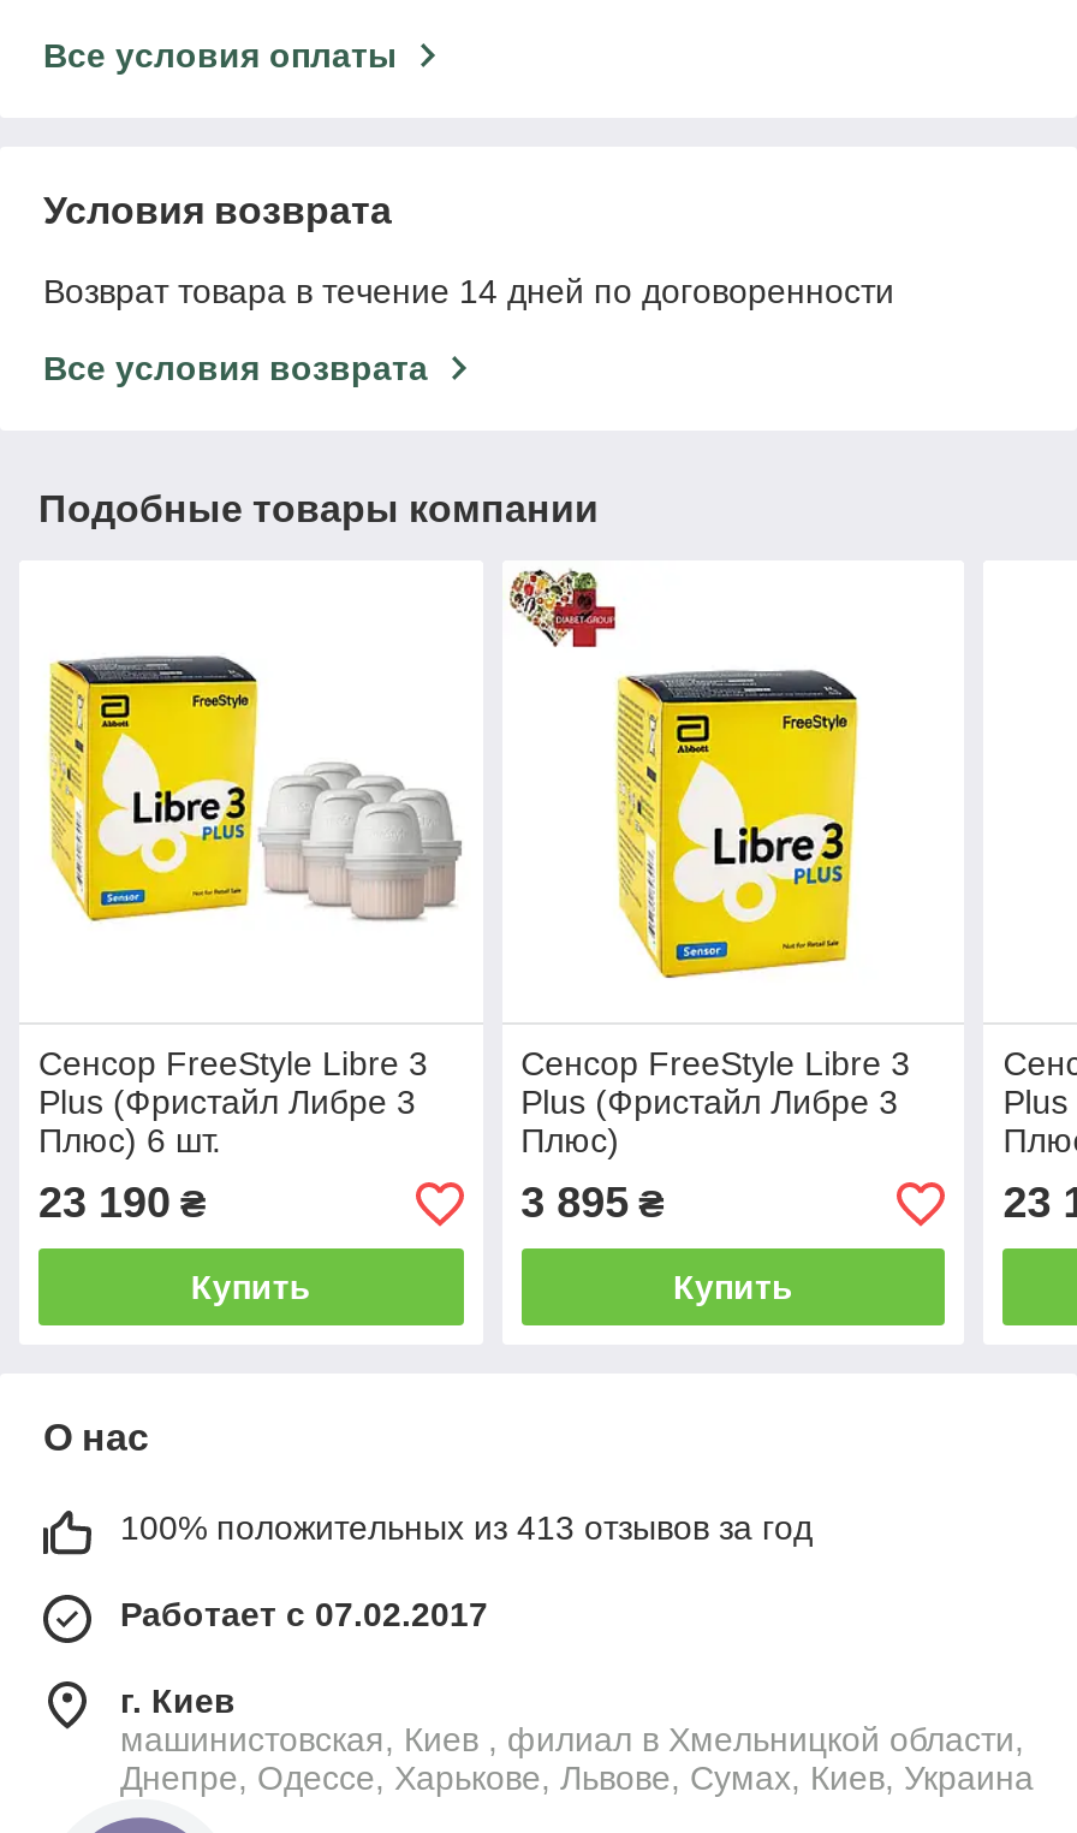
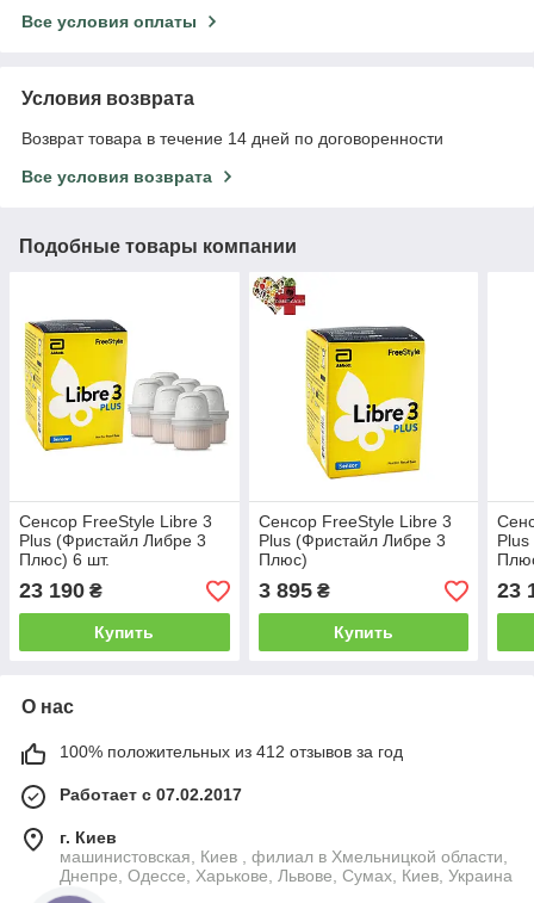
- 100% положительных из 413 отзывов за год
+ 100% положительных из 412 отзывов за год
